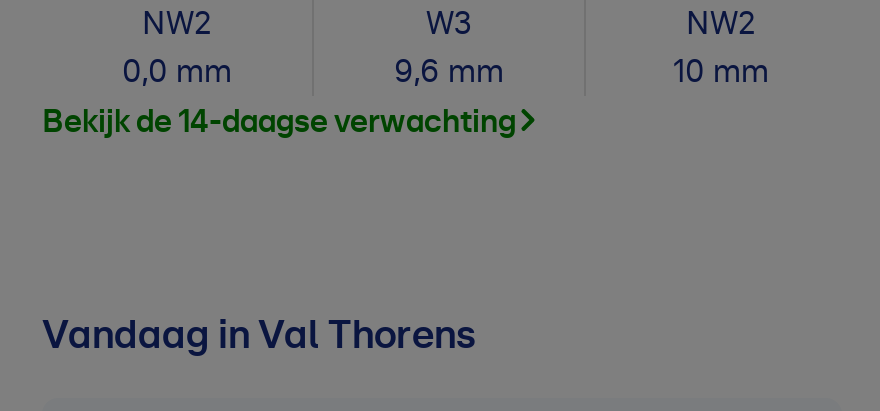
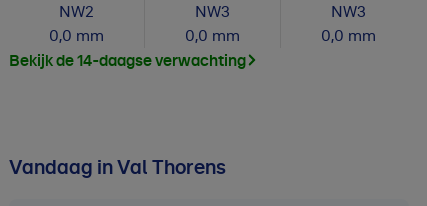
- W3
+ NW3

- NW2
+ NW3

- 9,6 mm
+ 0,0 mm

- 10 mm
+ 0,0 mm
